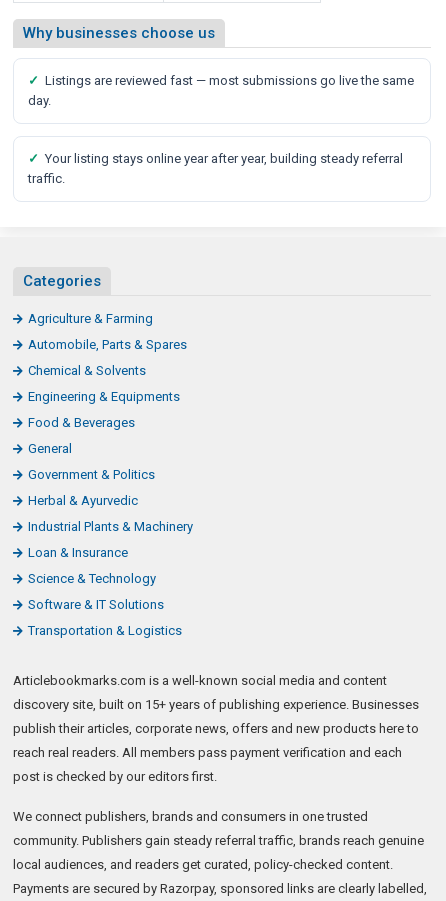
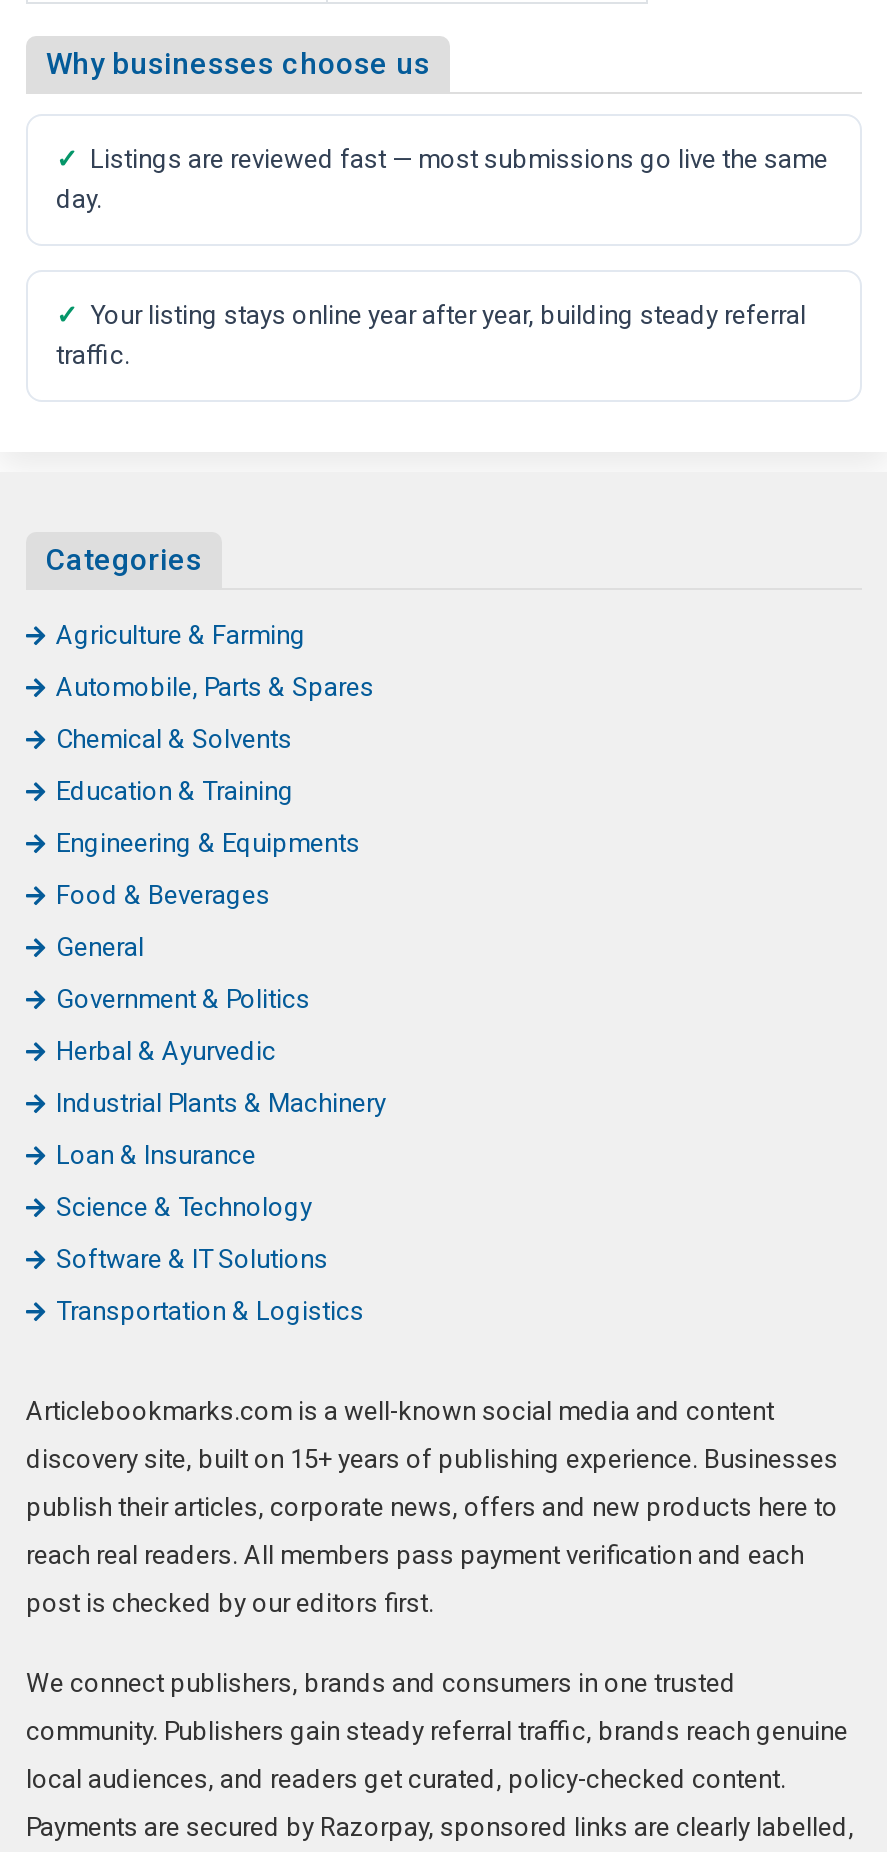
+ Education & Training
